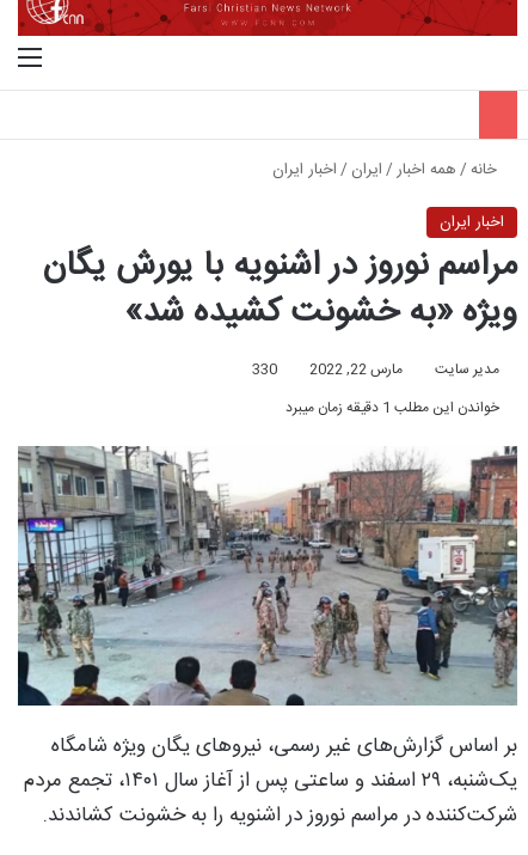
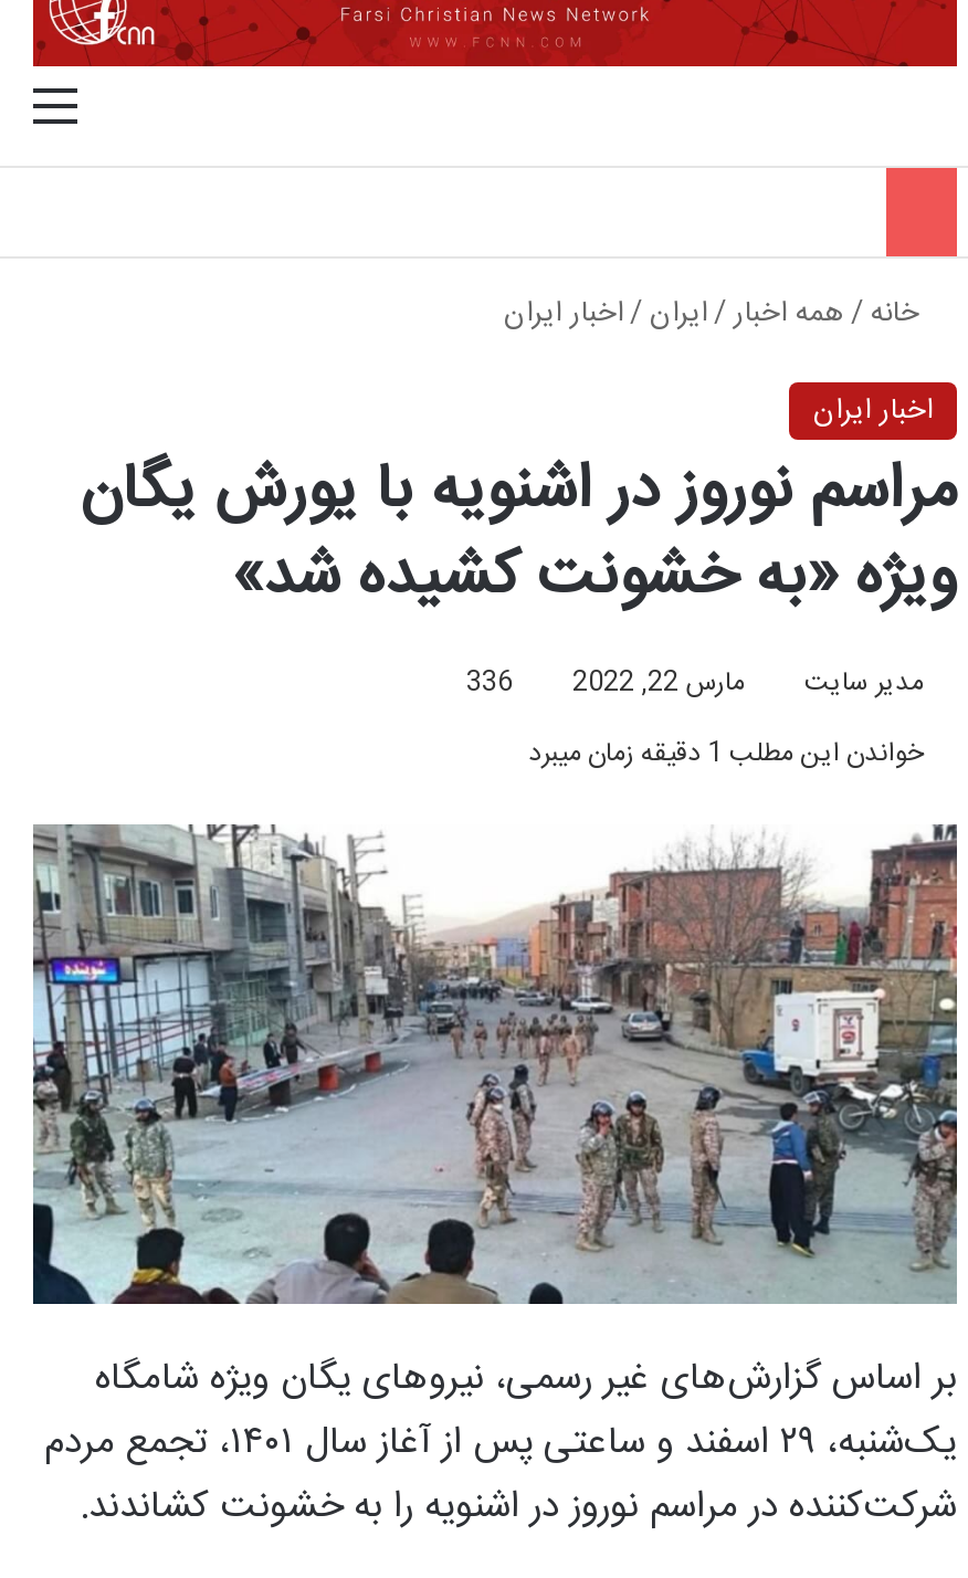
- 330
+ 336
